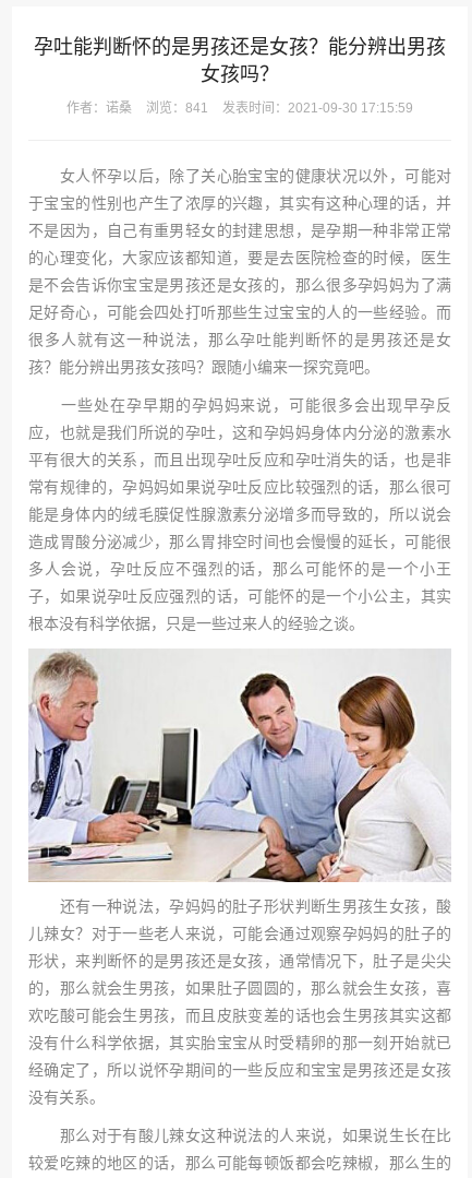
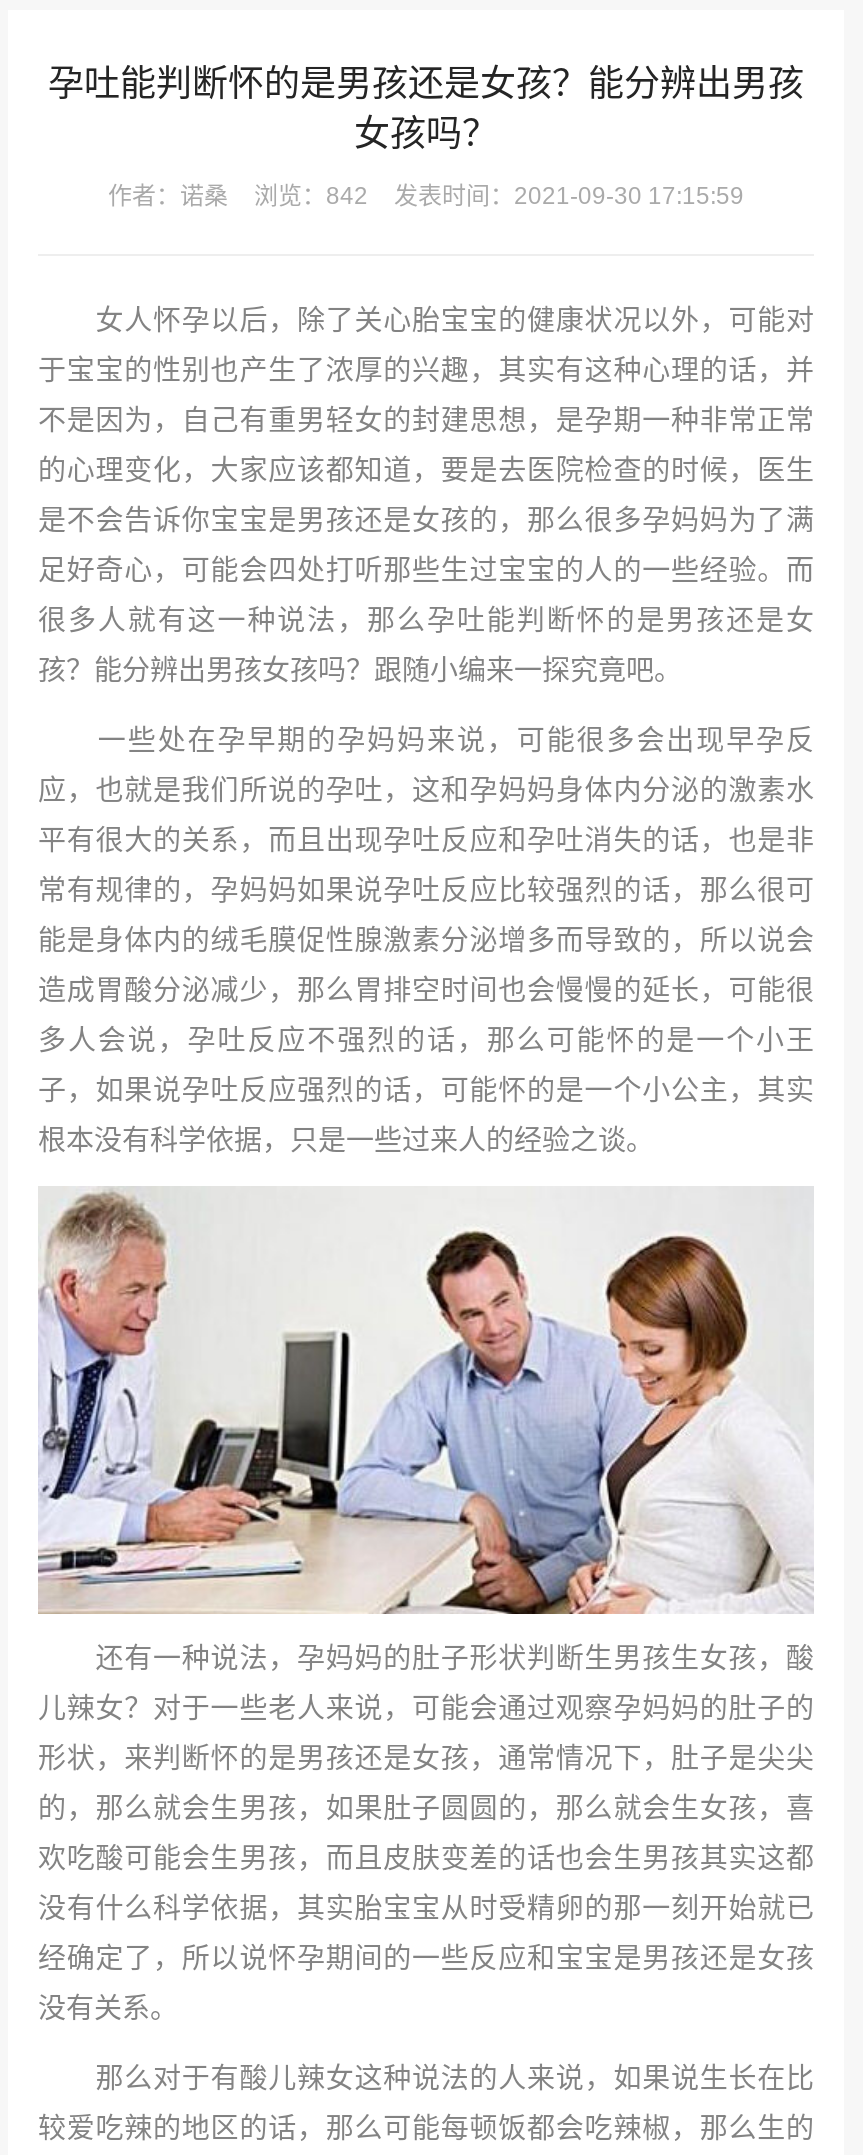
- 作者：诺桑 浏览：841 发表时间：2021-09-30 17:15:59
+ 作者：诺桑 浏览：842 发表时间：2021-09-30 17:15:59
